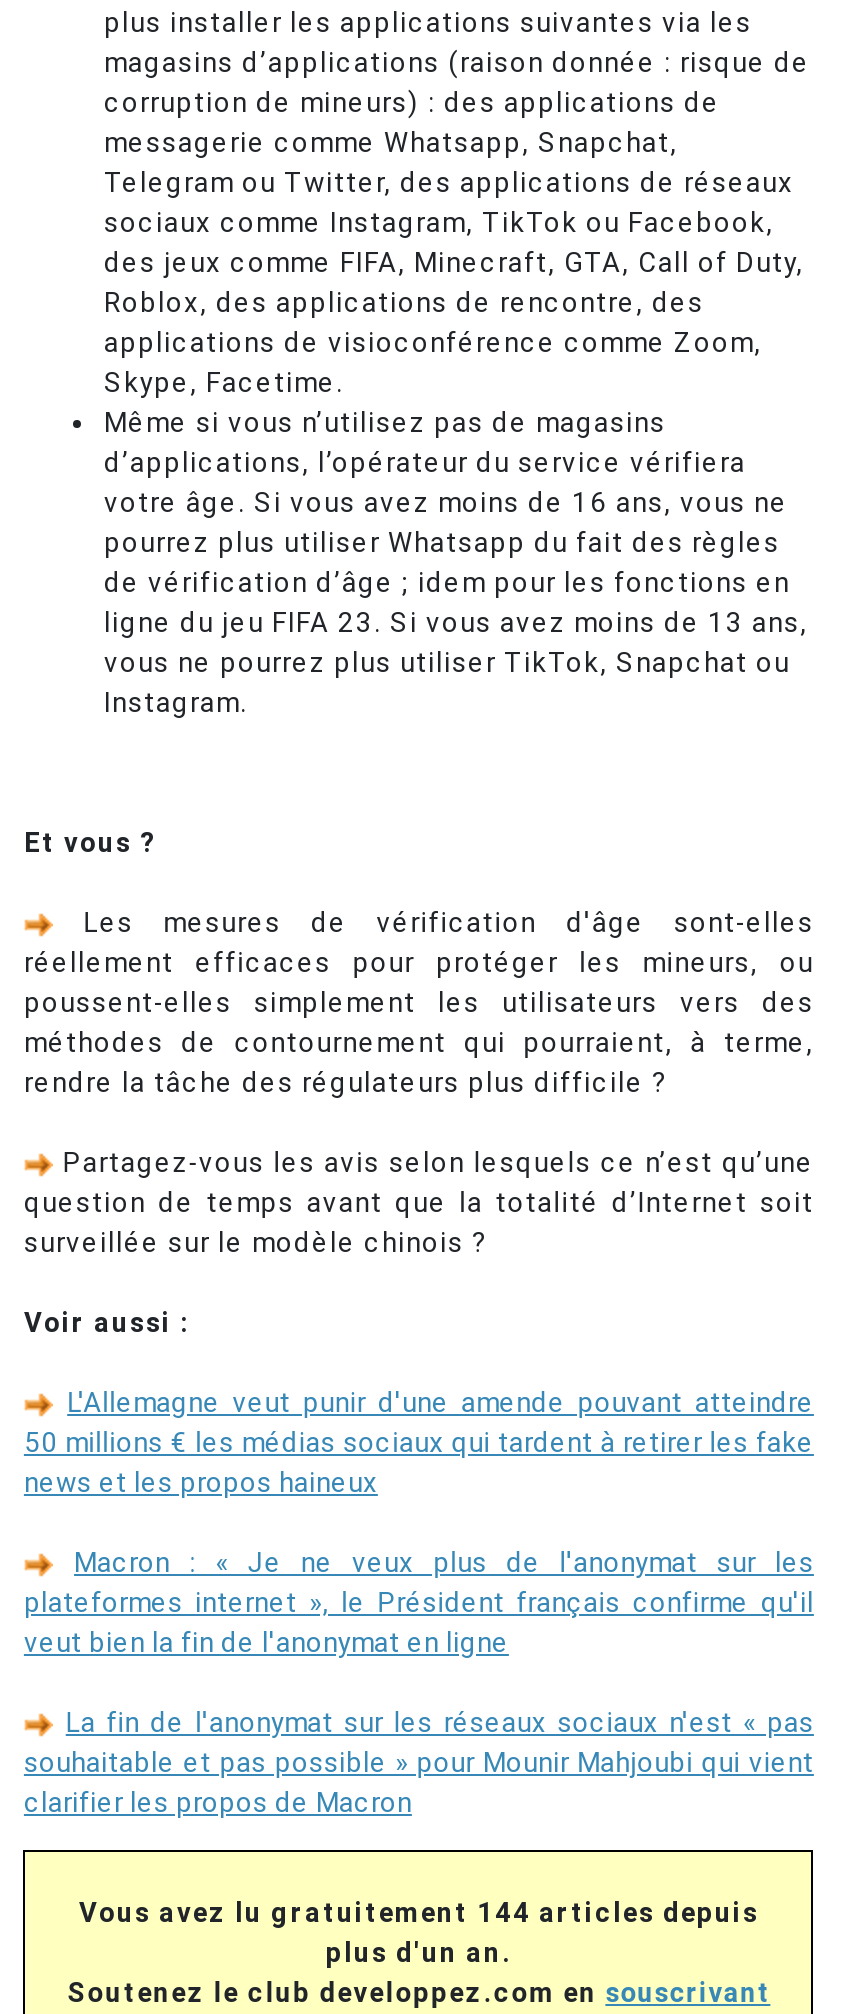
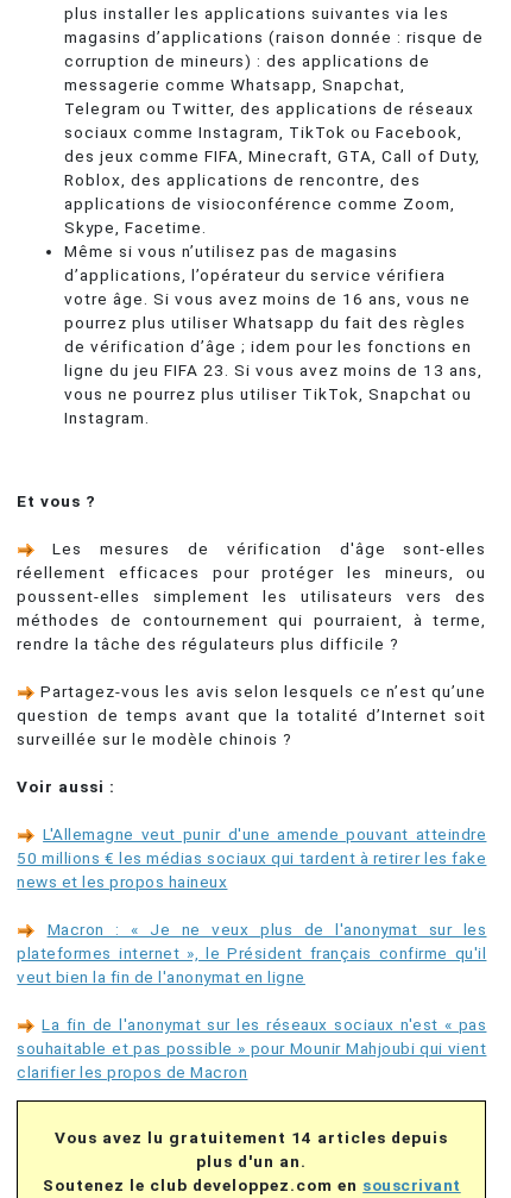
- Vous avez lu gratuitement 144 articles depuis
+ Vous avez lu gratuitement 14 articles depuis
